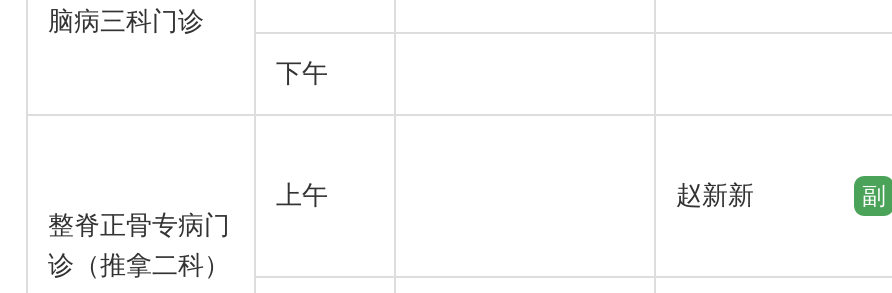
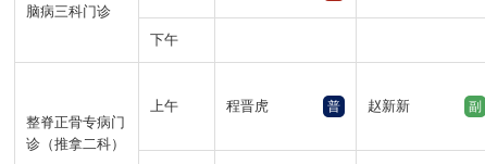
+ 程晋虎
+ 普
